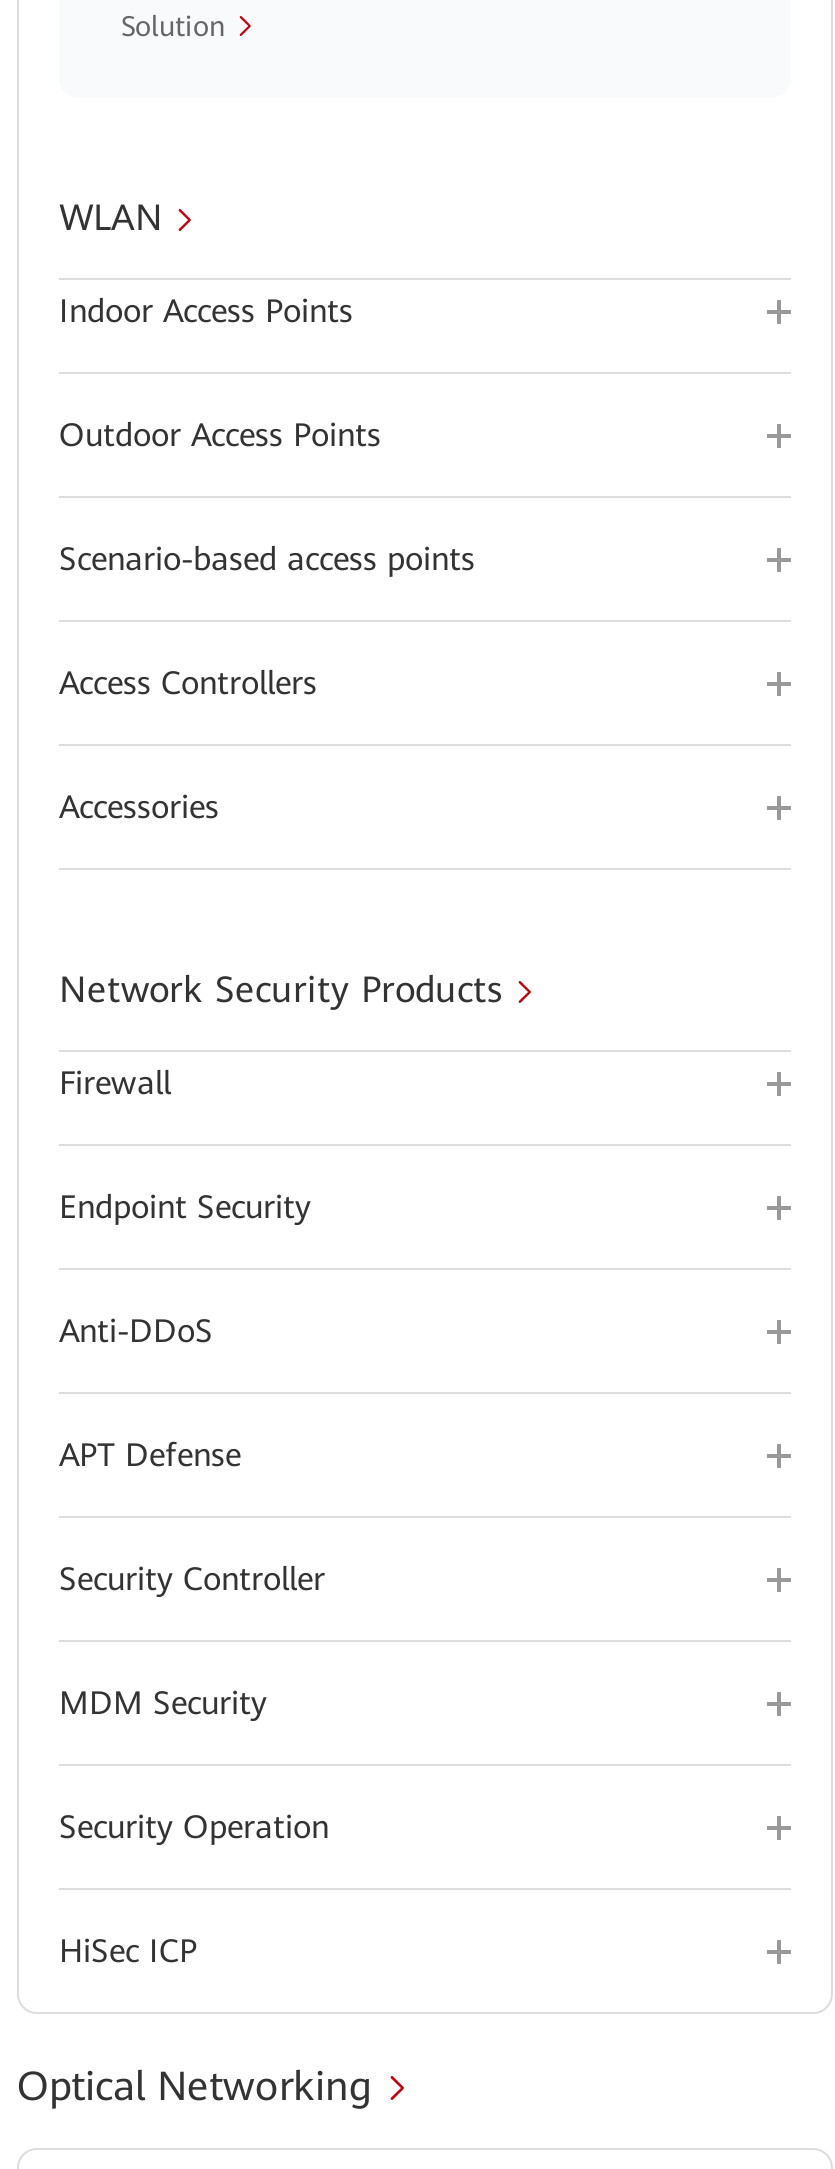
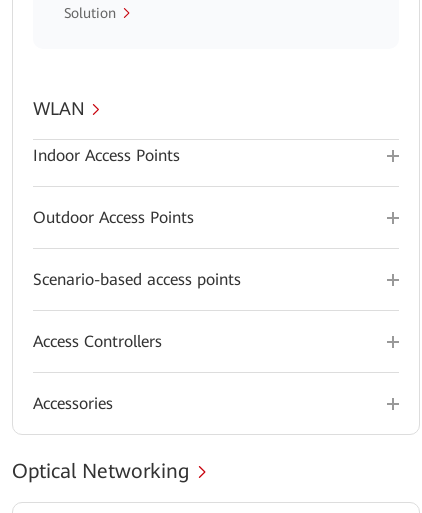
- Network Security Products
- Firewall
- Endpoint Security
- Anti-DDoS
- APT Defense
- Security Controller
- MDM Security
- Security Operation
- HiSec ICP
